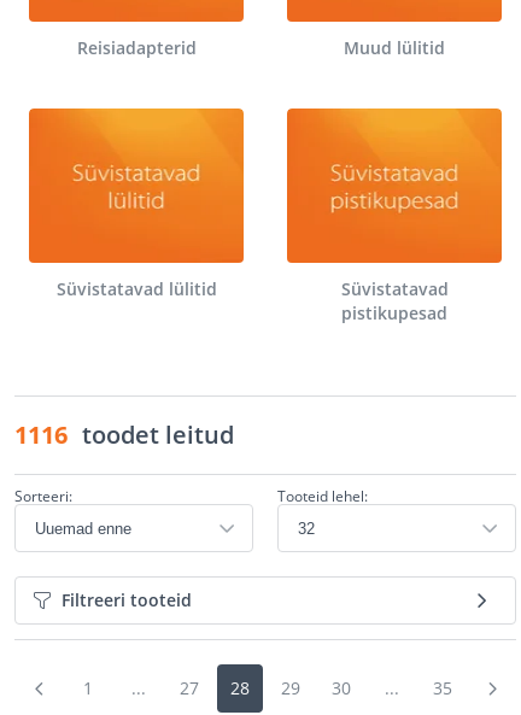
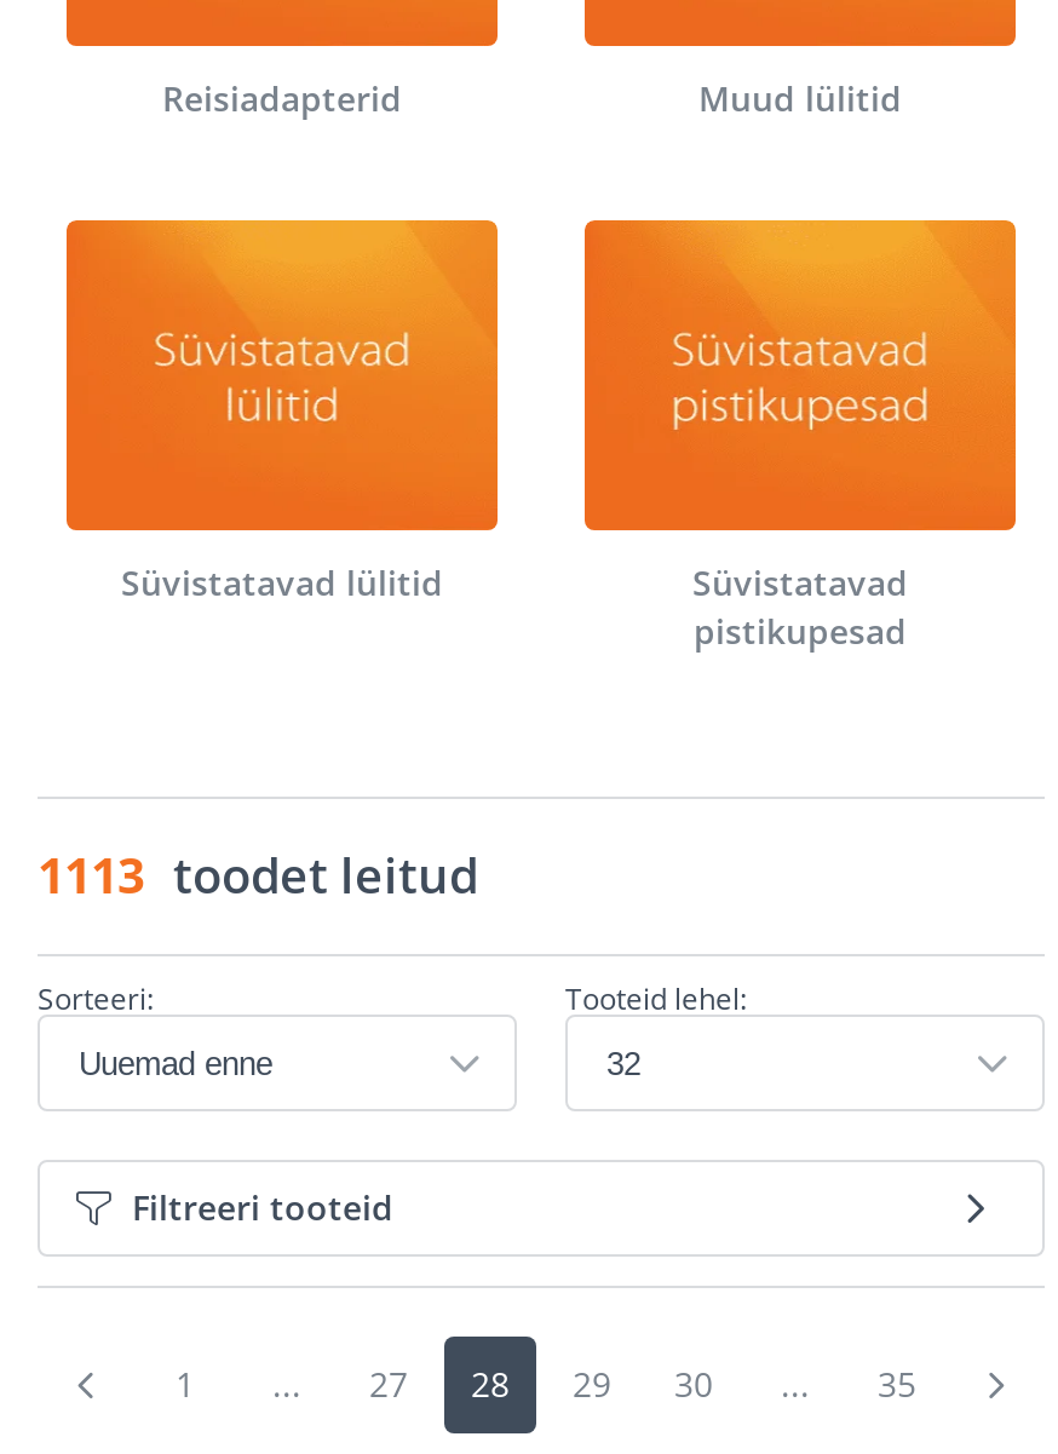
- 1116 toodet leitud
+ 1113 toodet leitud
